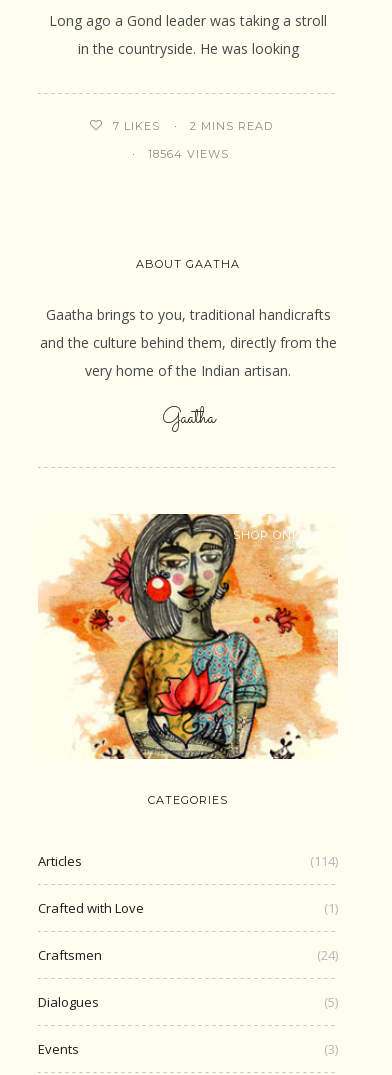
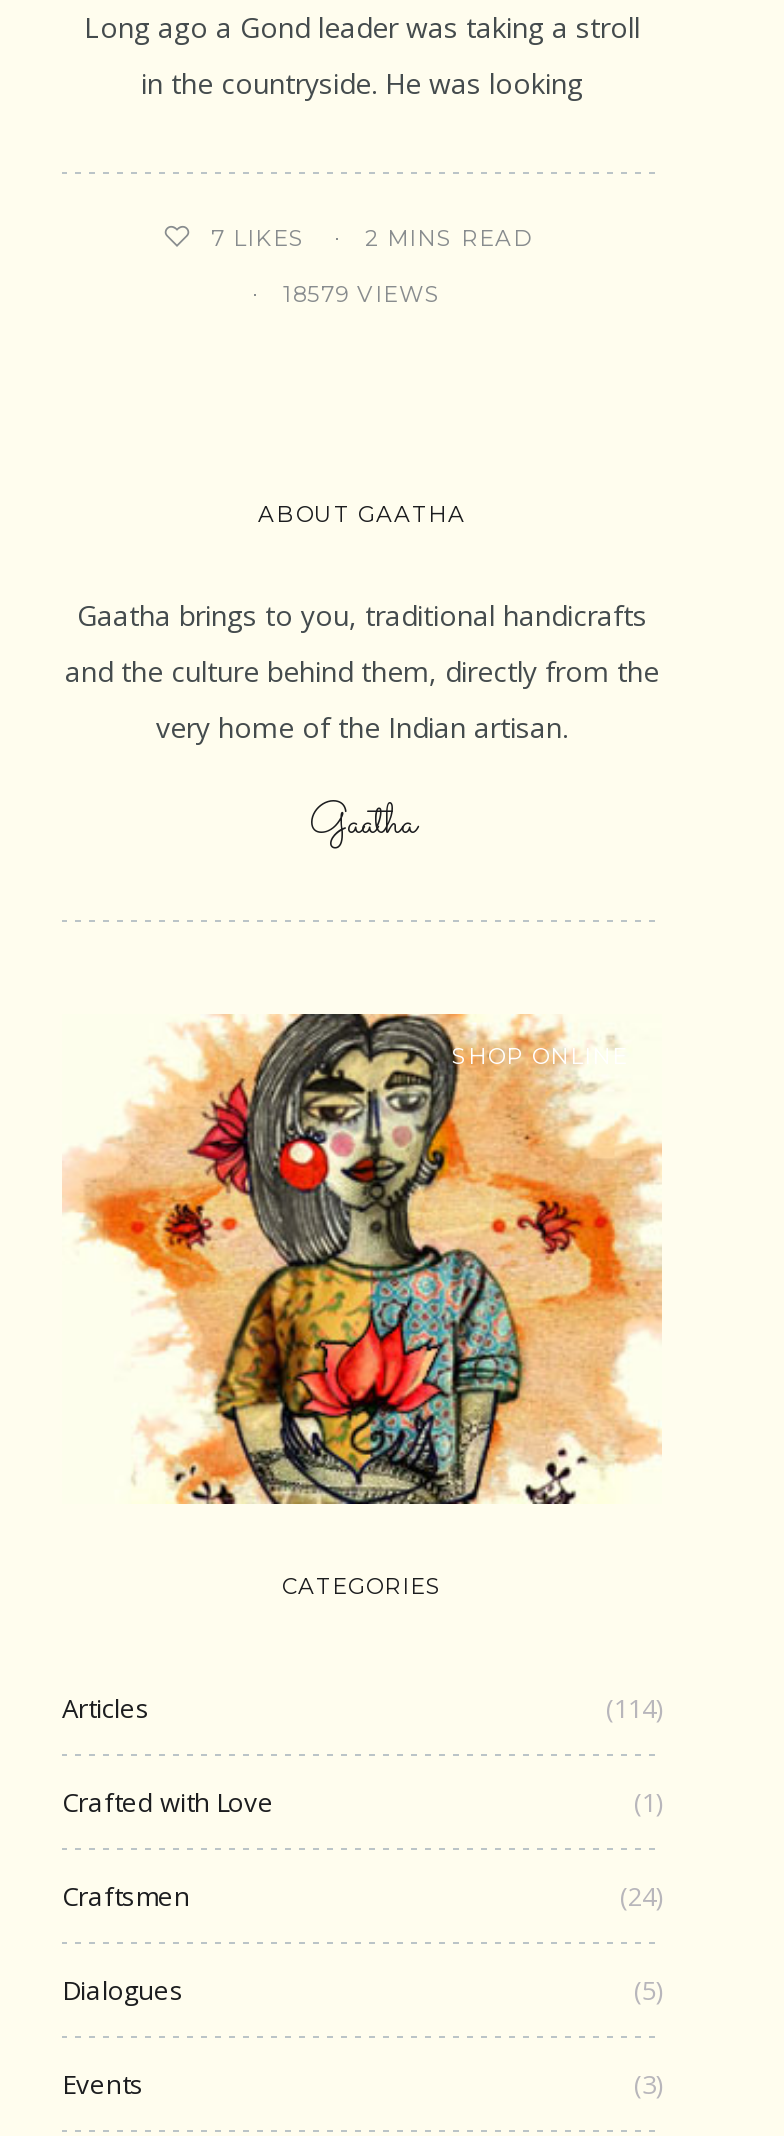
- 18564 VIEWS
+ 18579 VIEWS
